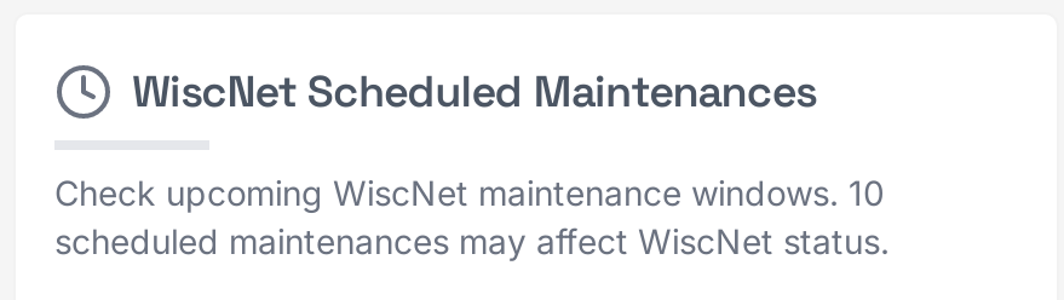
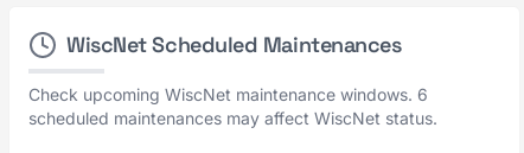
- Check upcoming WiscNet maintenance windows. 10
+ Check upcoming WiscNet maintenance windows. 6
